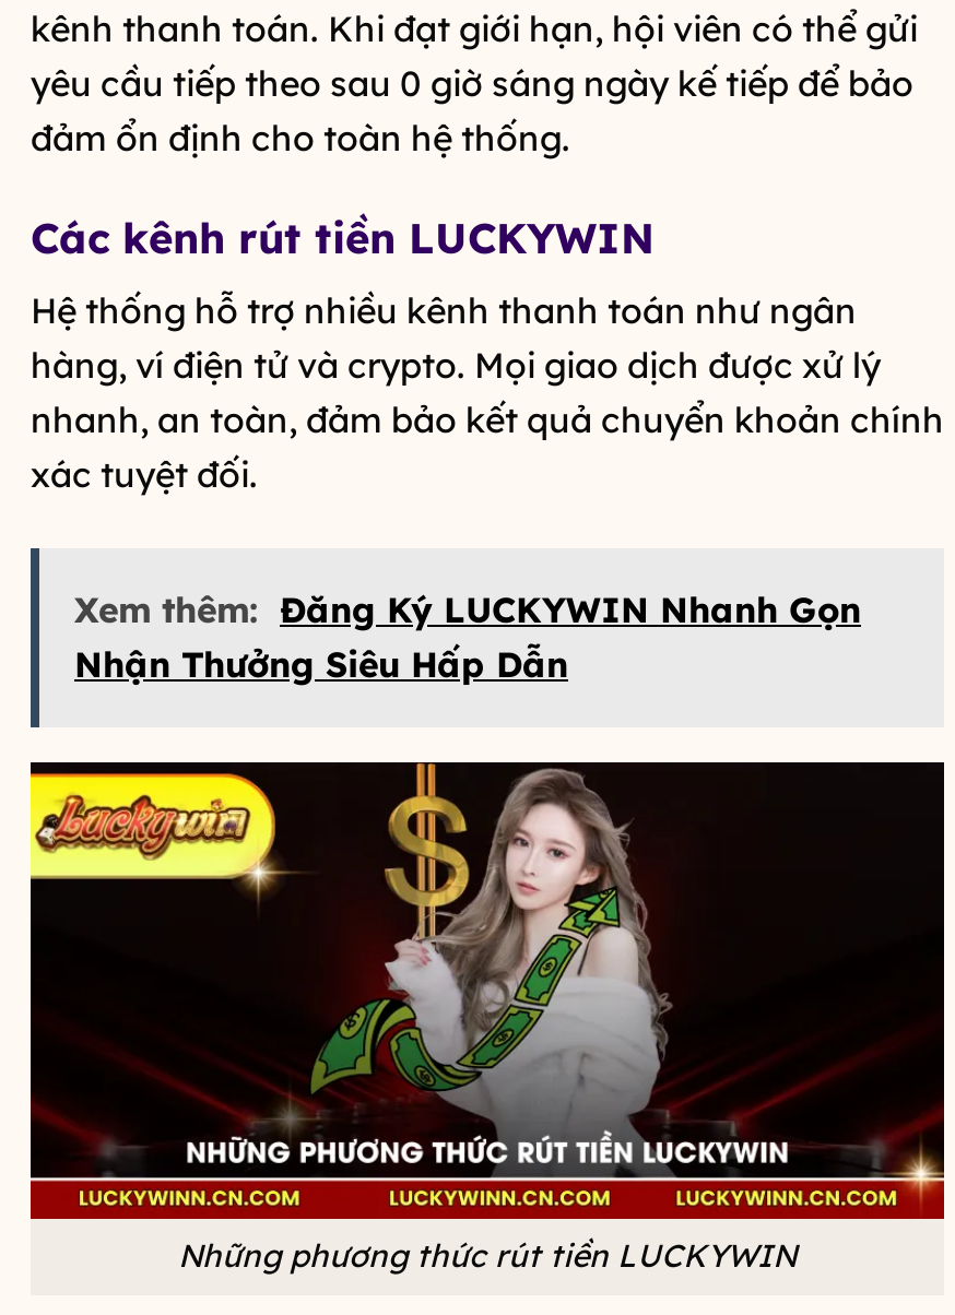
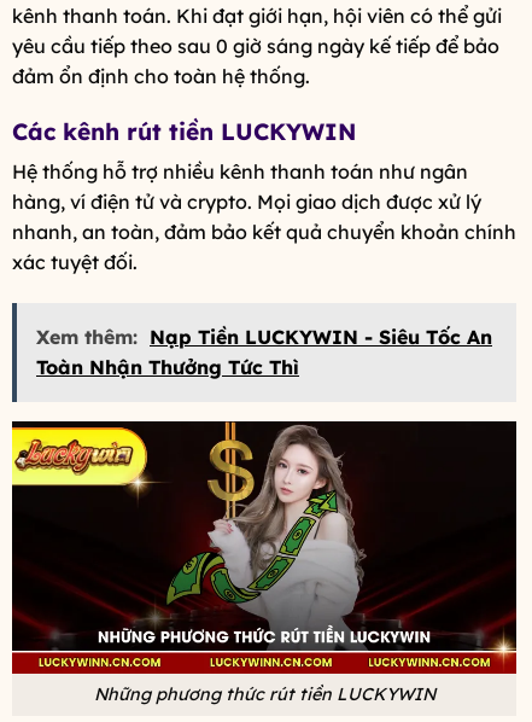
- Xem thêm: Đăng Ký LUCKYWIN Nhanh Gọn
- Nhận Thưởng Siêu Hấp Dẫn
+ Xem thêm: Nạp Tiền LUCKYWIN - Siêu Tốc An
+ Toàn Nhận Thưởng Tức Thì
